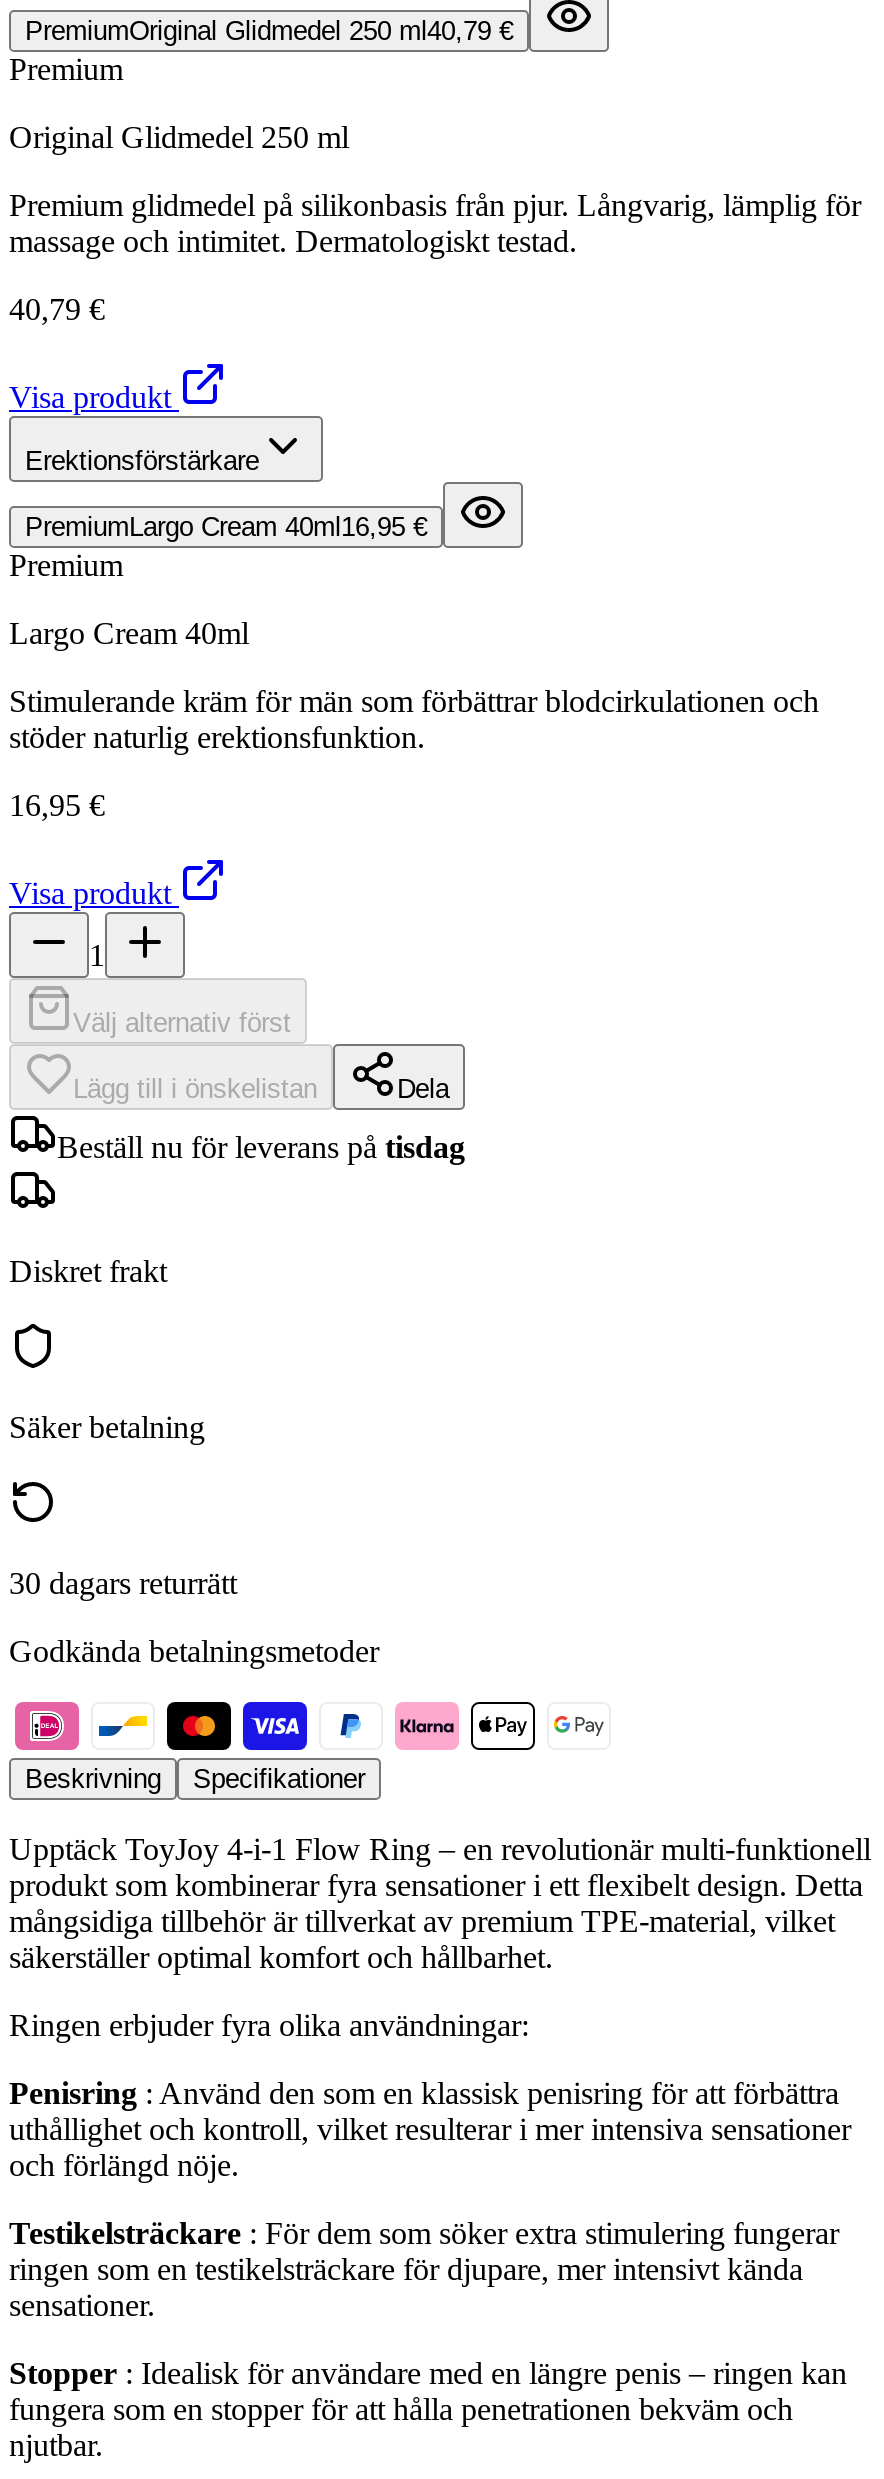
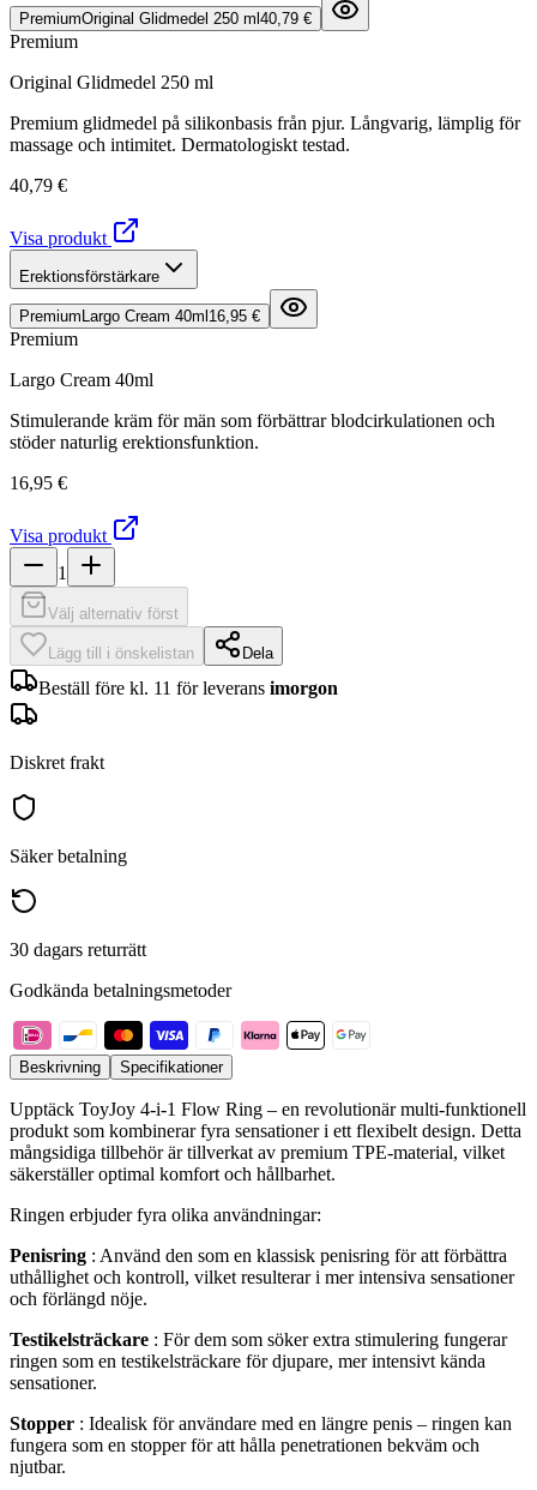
- Beställ nu för leverans på tisdag
+ Beställ före kl. 11 för leverans imorgon
